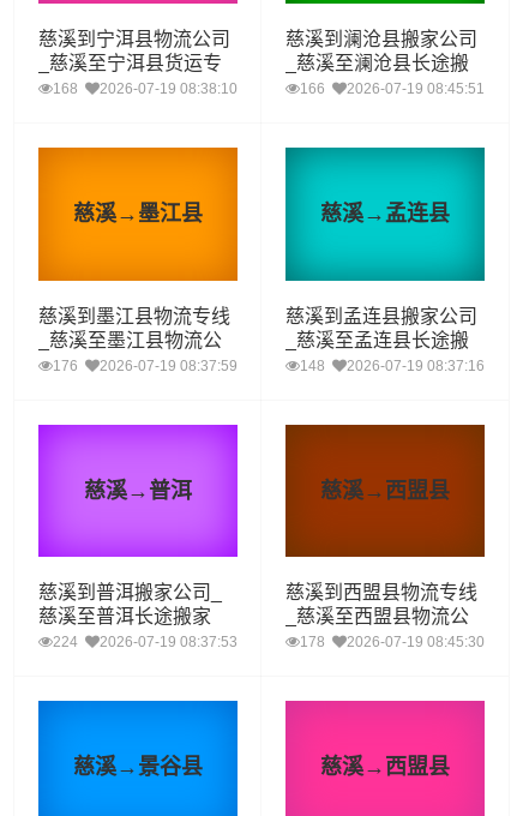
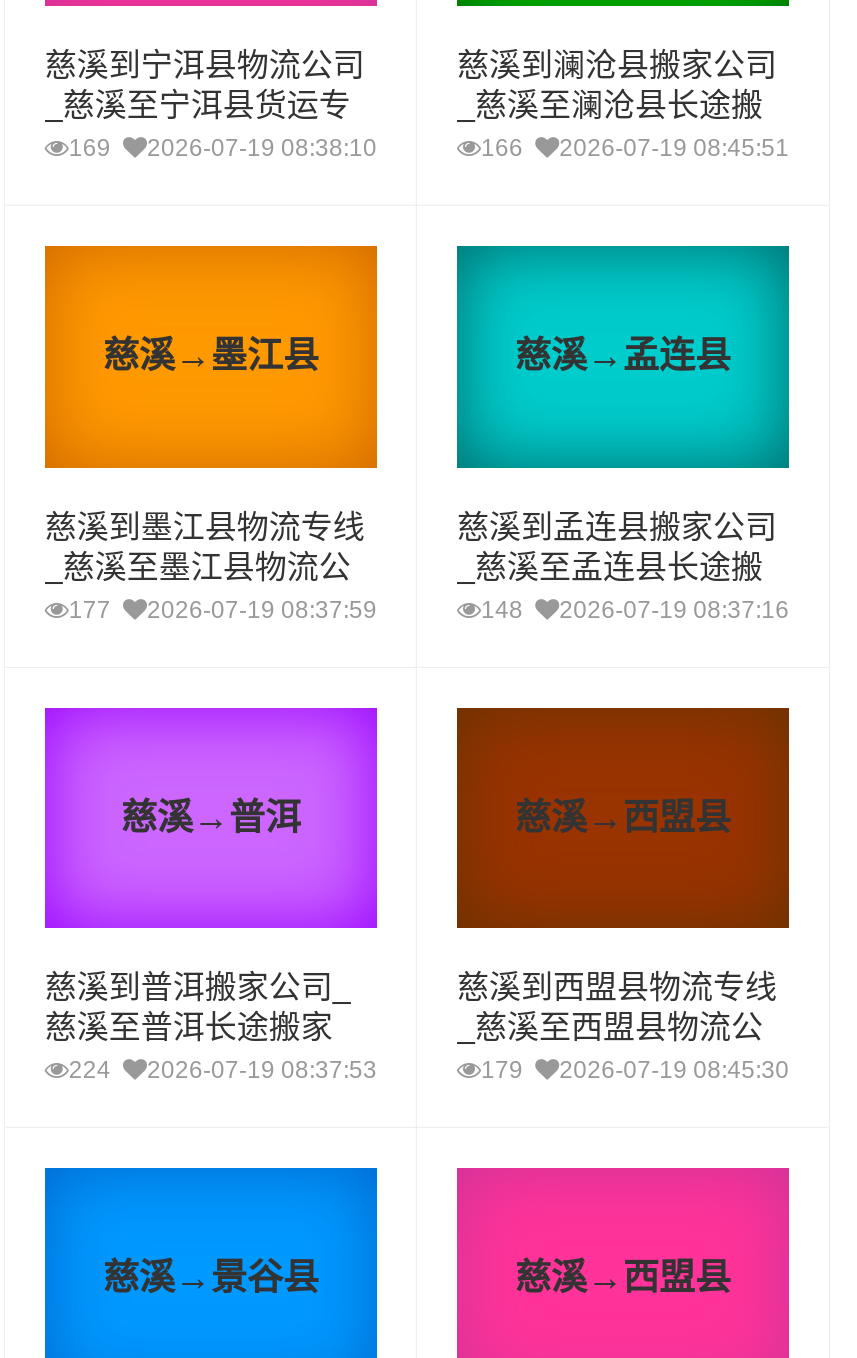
- 168
+ 169

- 176
+ 177

- 178
+ 179
